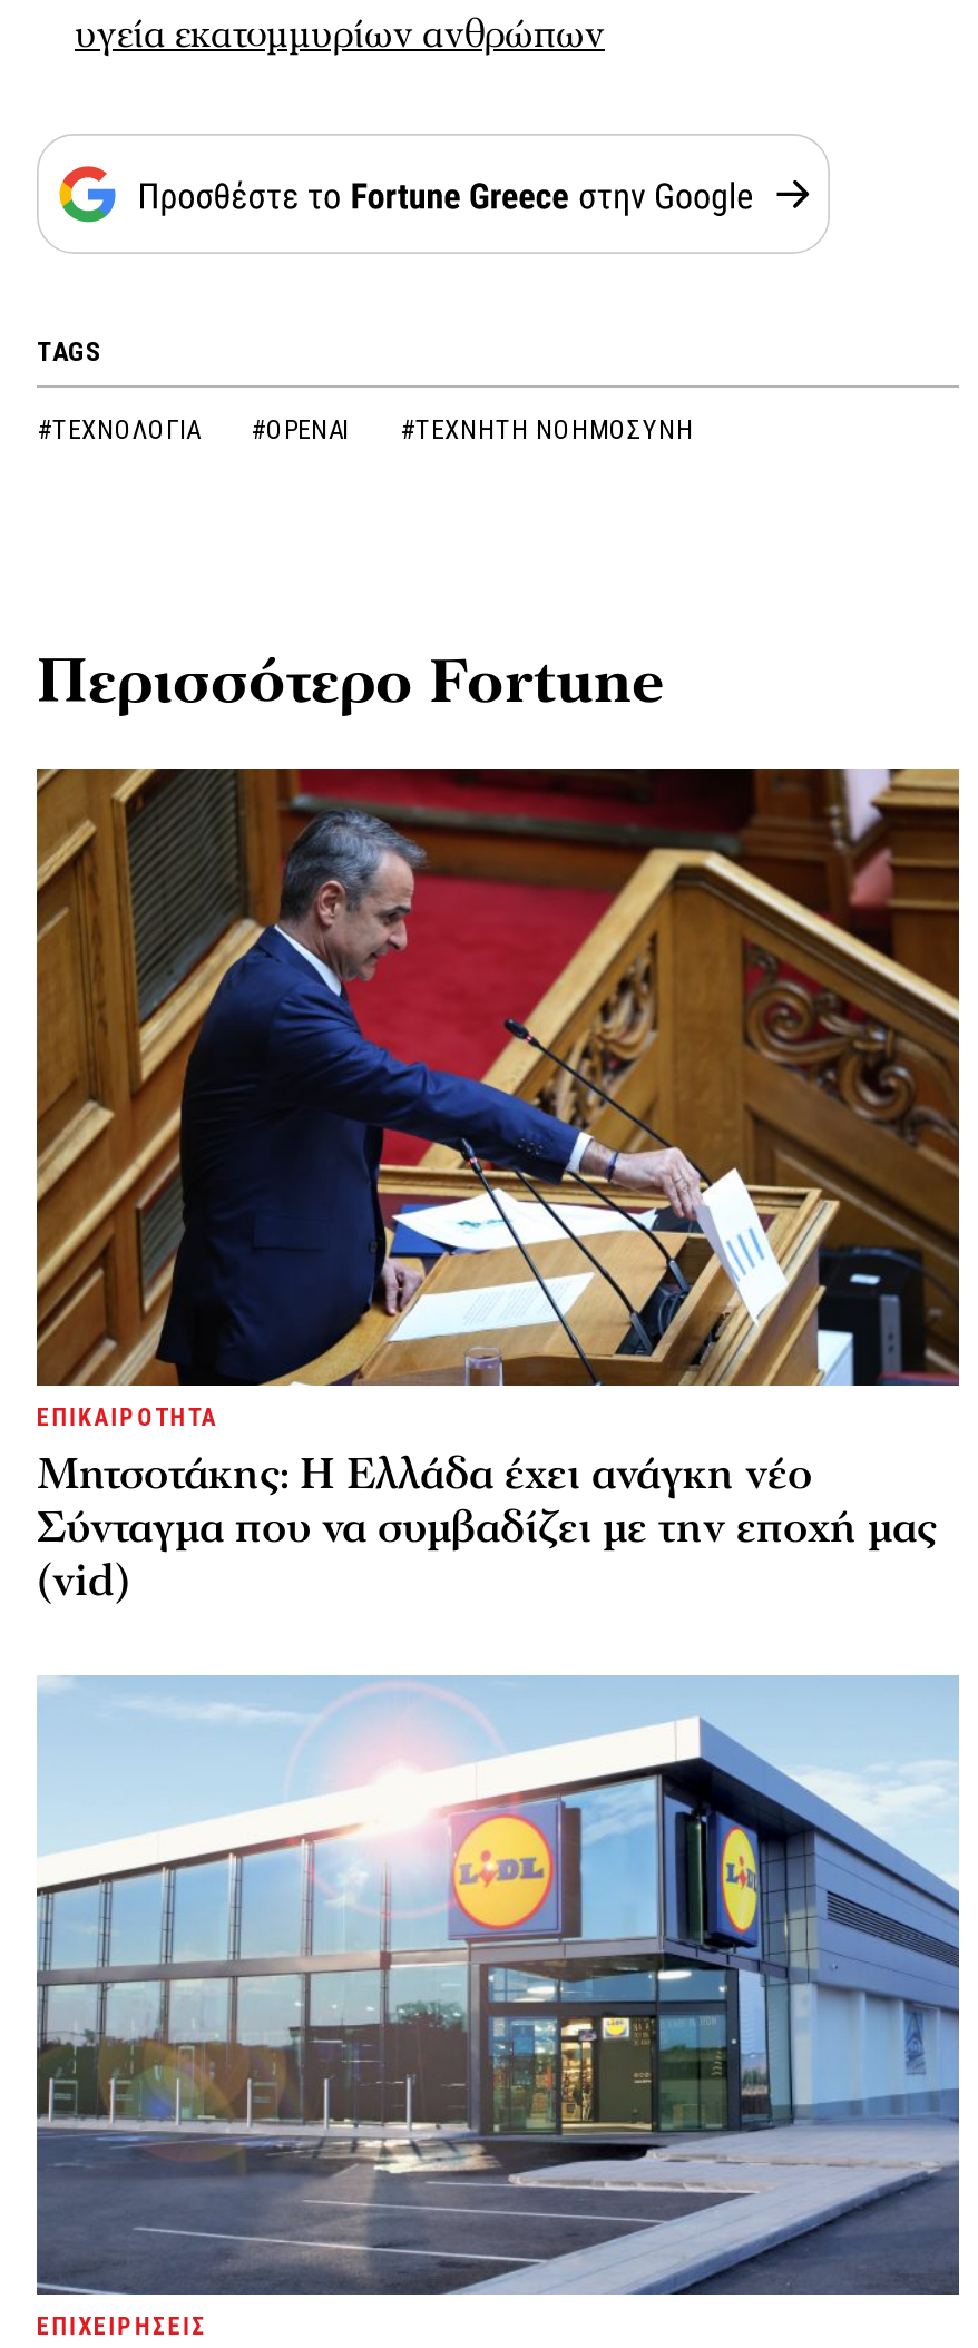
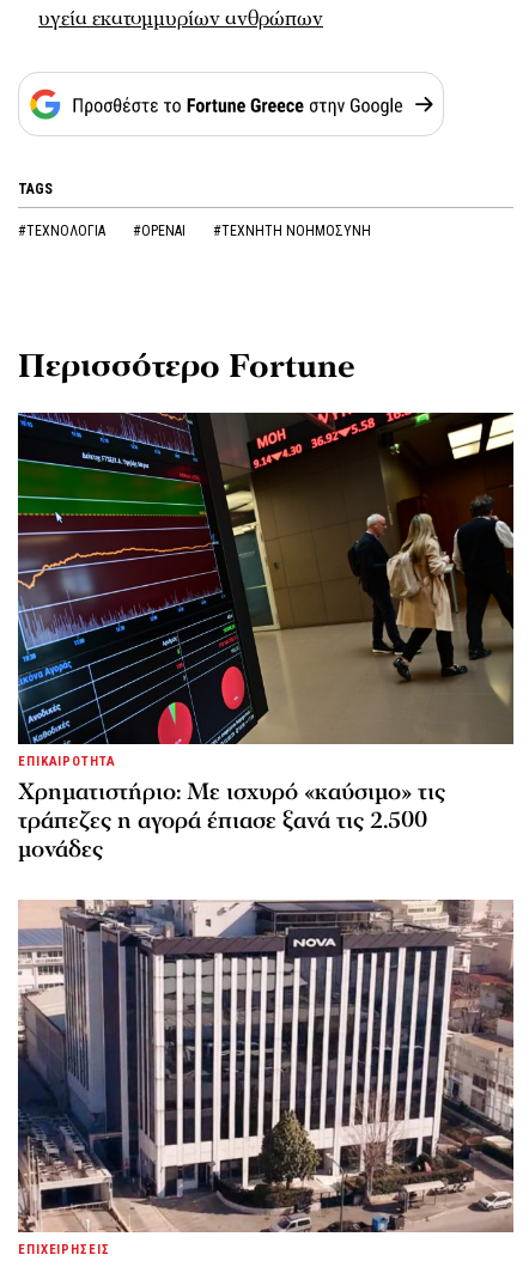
- [image]
- Μητσοτάκης: Η Ελλάδα έχει ανάγκη νέο
- Σύνταγμα που να συμβαδίζει με την εποχή μας
- (vid)
+ [image]
+ Χρηματιστήριο: Με ισχυρό «καύσιμο» τις
+ τράπεζες η αγορά έπιασε ξανά τις 2.500
+ μονάδες

- [image]
+ [image]
